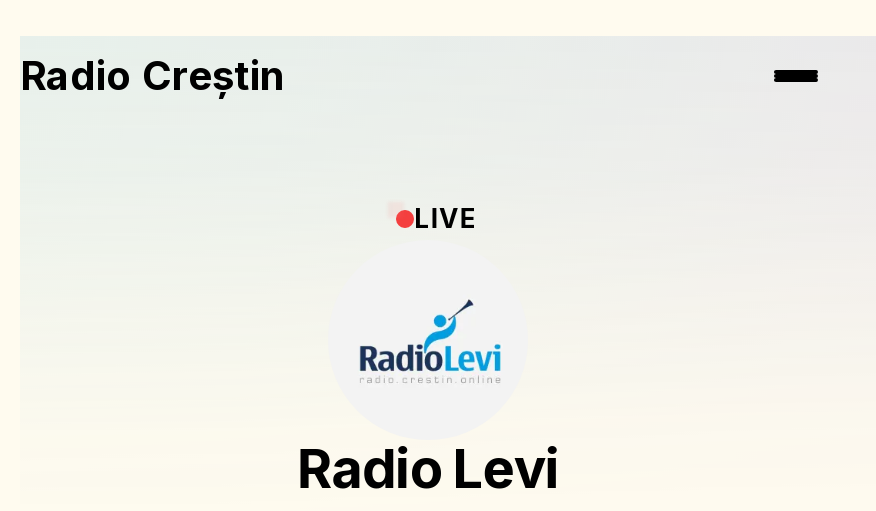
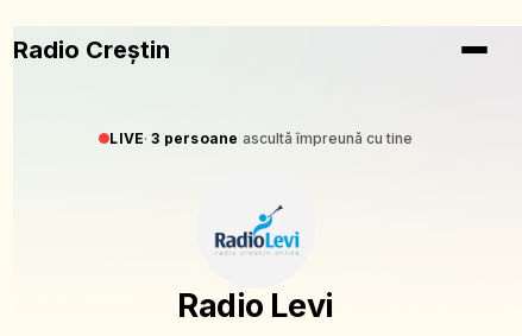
- LIVE
+ LIVE · 3 persoane ascultă împreună cu tine
